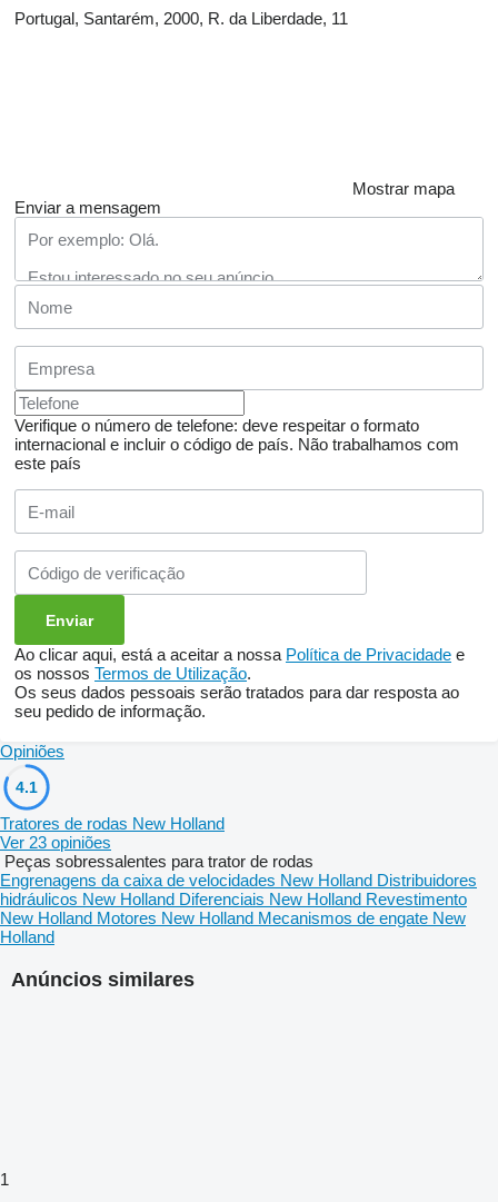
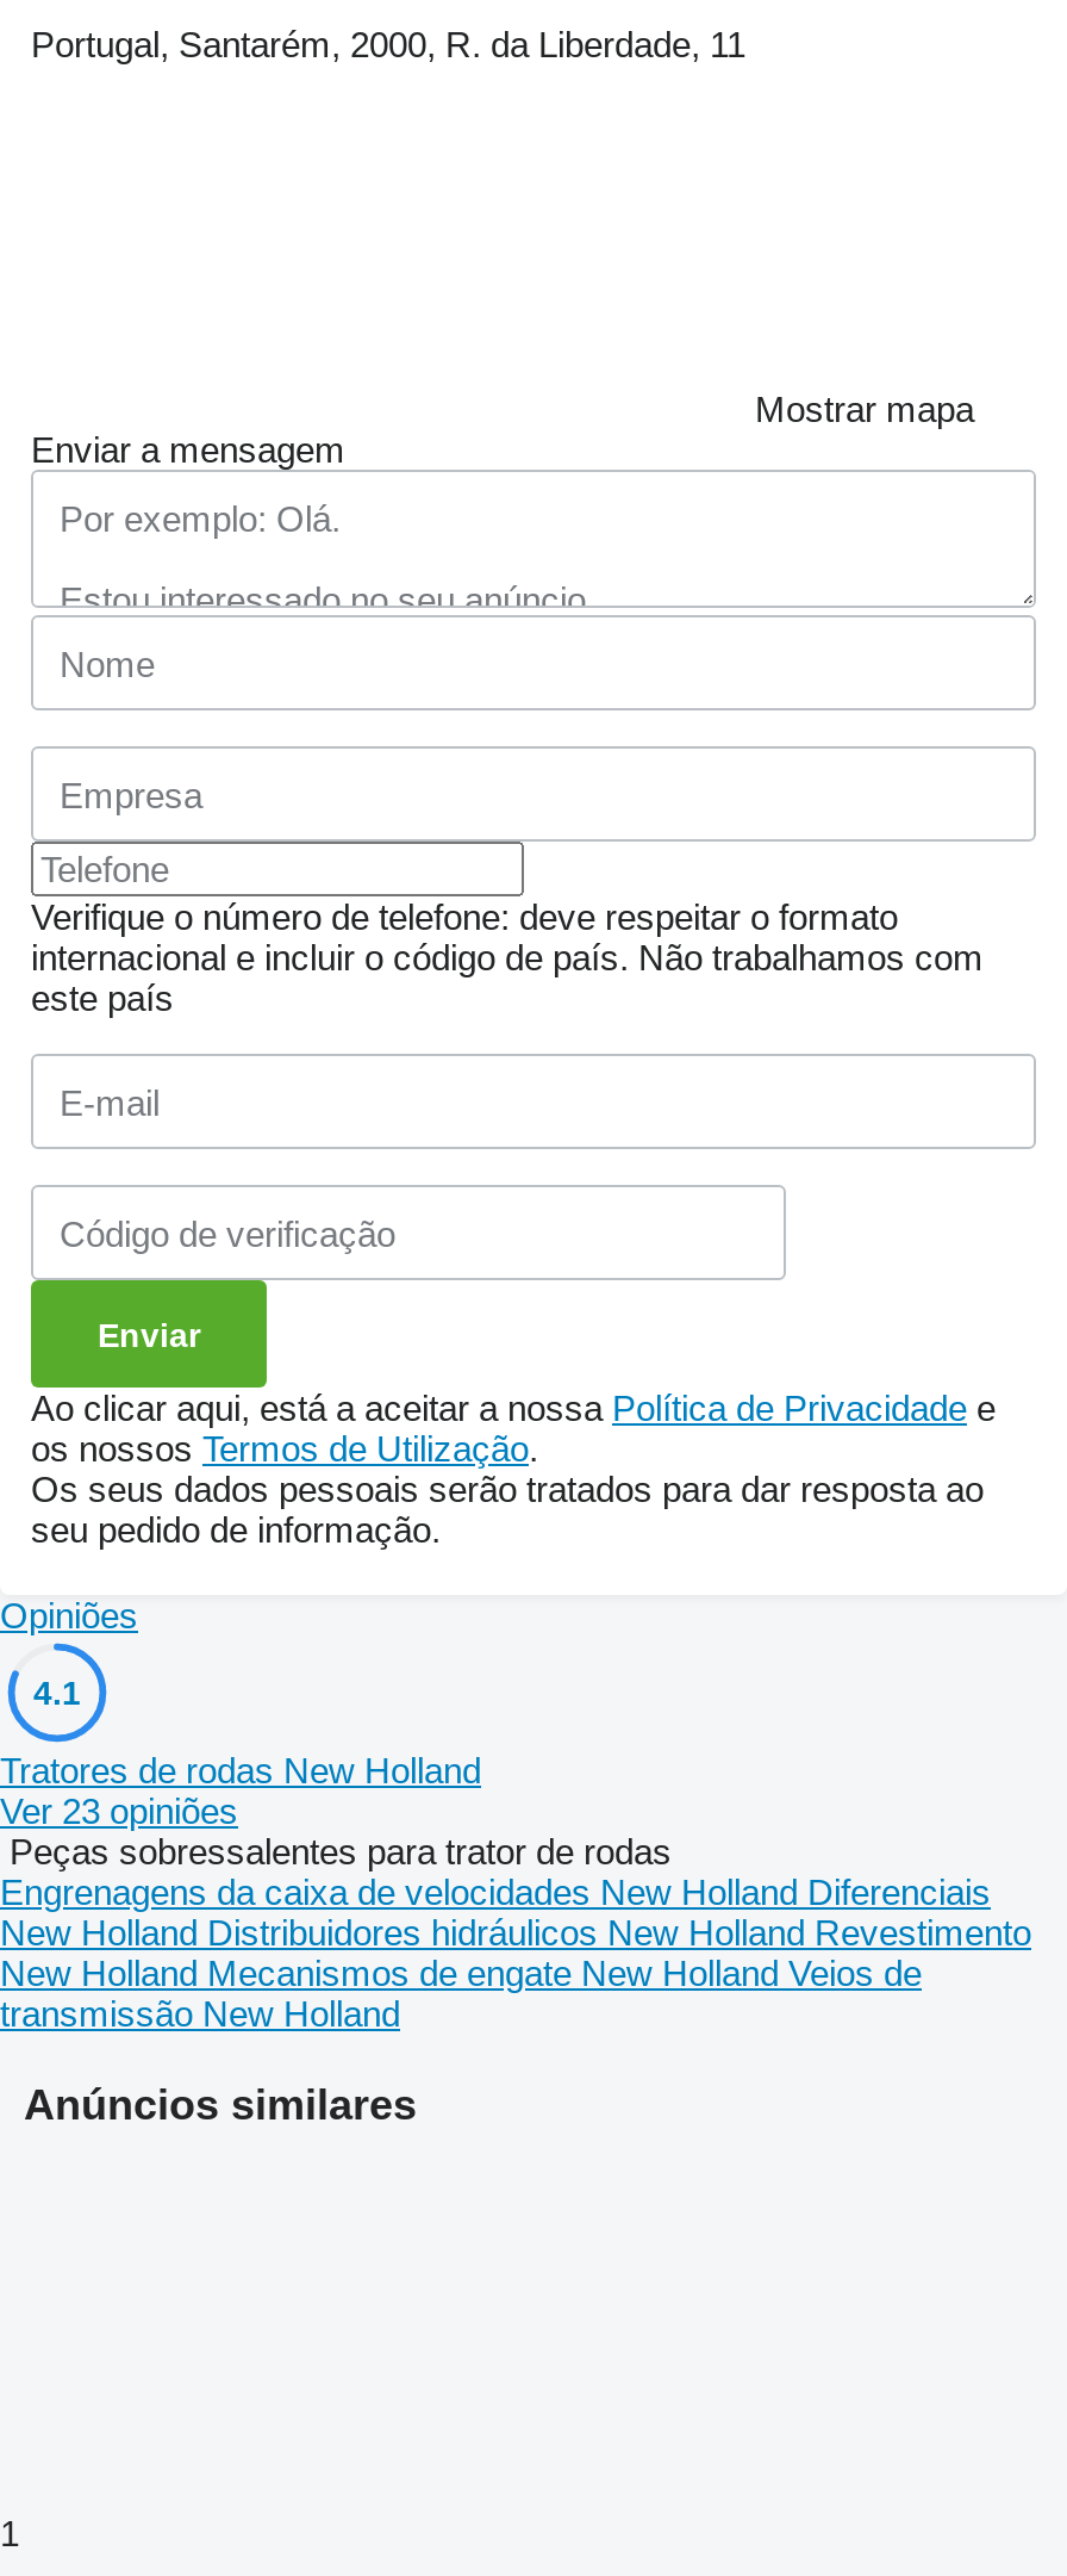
- Engrenagens da caixa de velocidades New Holland Distribuidores
- hidráulicos New Holland Diferenciais New Holland Revestimento
- New Holland Motores New Holland Mecanismos de engate New
- Holland
+ Engrenagens da caixa de velocidades New Holland Diferenciais
+ New Holland Distribuidores hidráulicos New Holland Revestimento
+ New Holland Mecanismos de engate New Holland Veios de
+ transmissão New Holland
